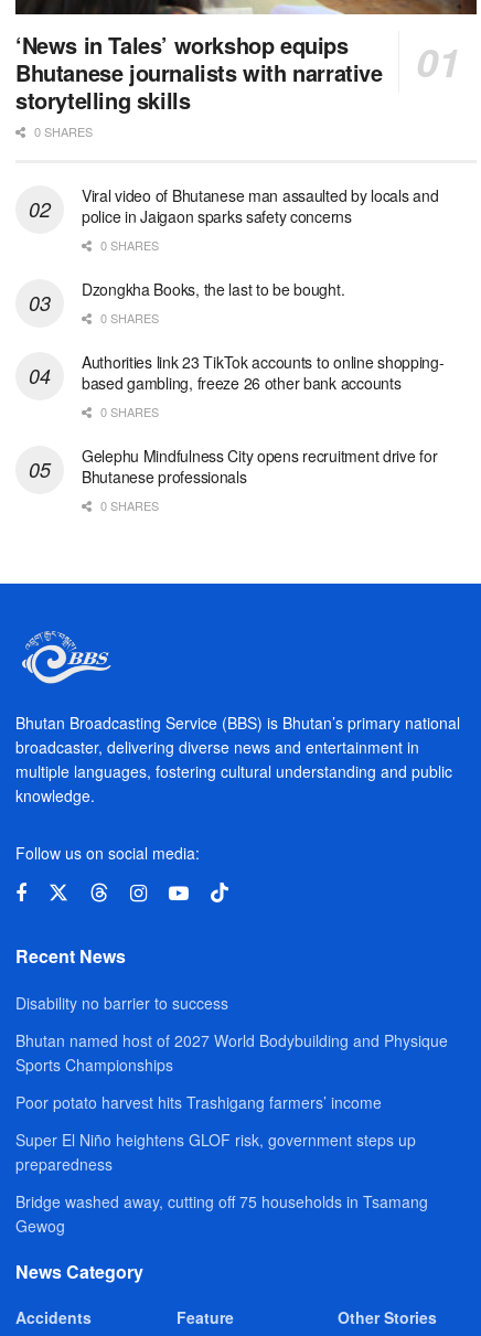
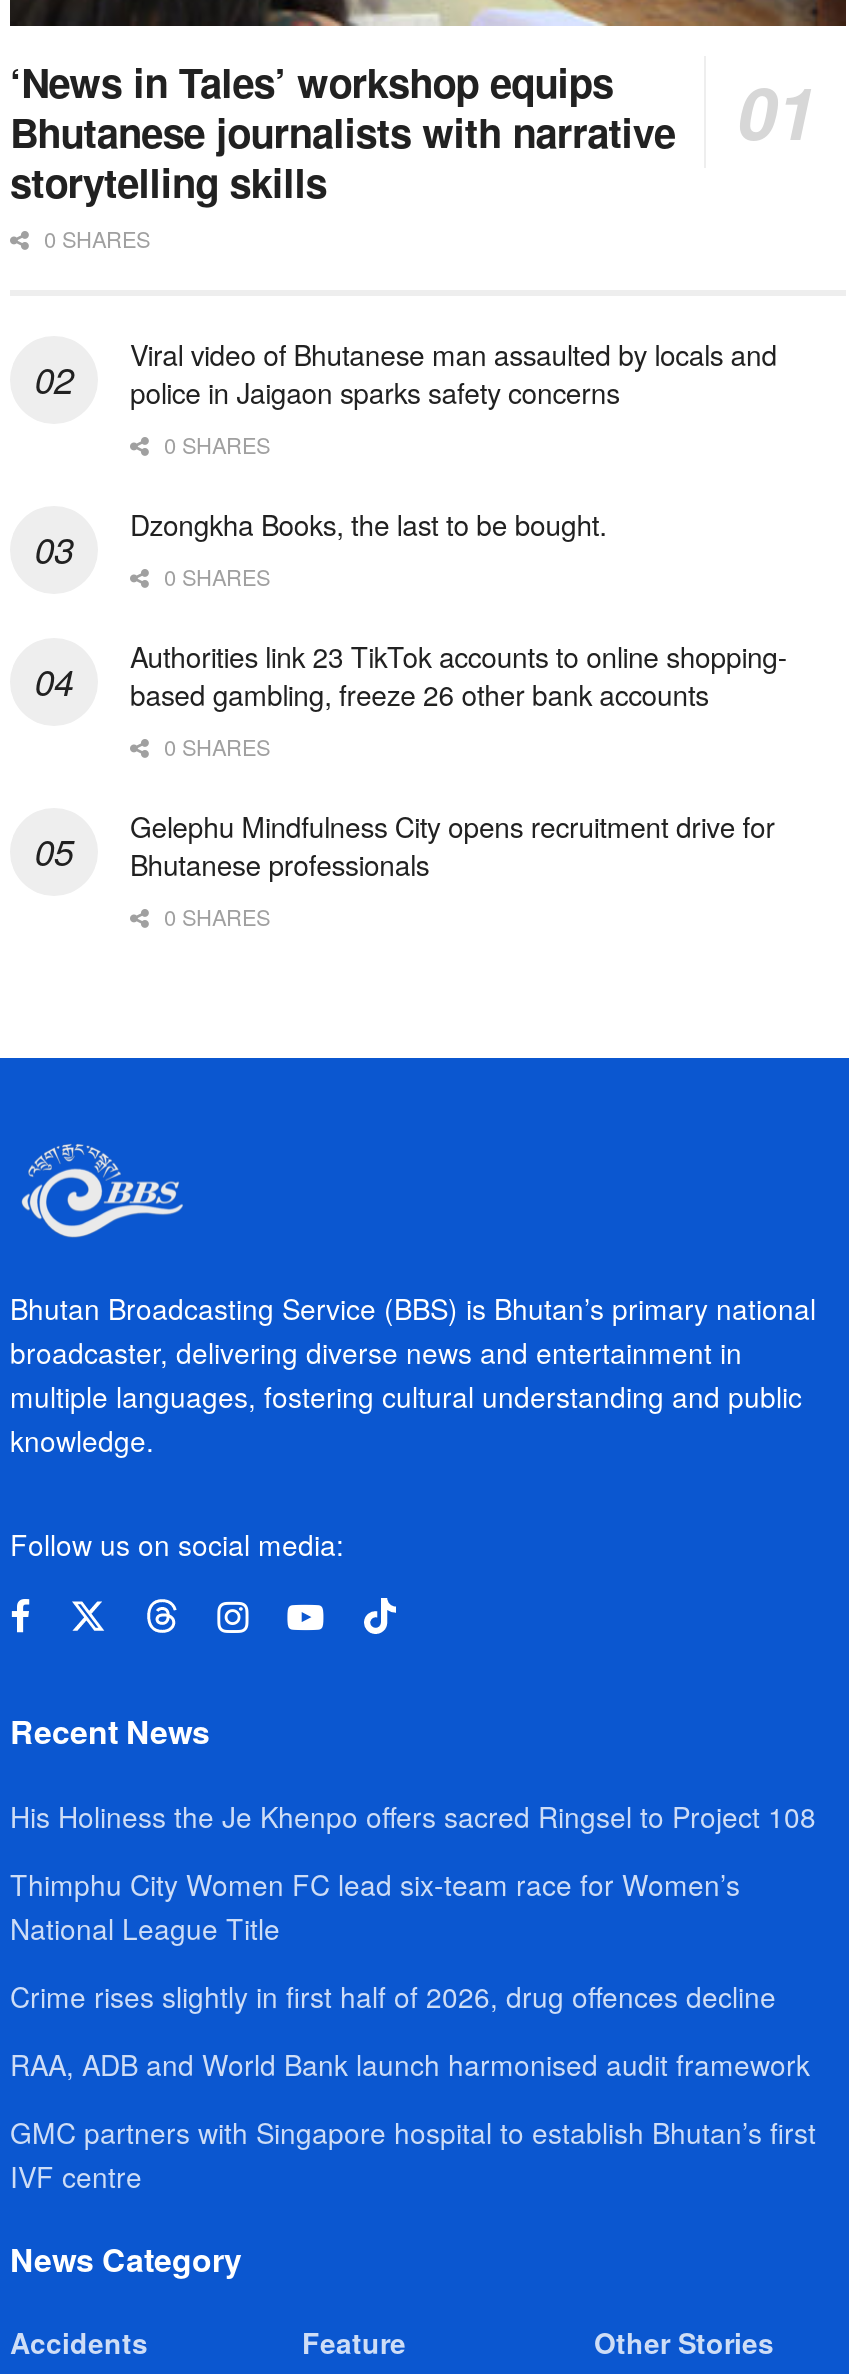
- Disability no barrier to success
+ His Holiness the Je Khenpo offers sacred Ringsel to Project 108

- Bhutan named host of 2027 World Bodybuilding and Physique
- Sports Championships
+ Thimphu City Women FC lead six-team race for Women’s
+ National League Title

- Poor potato harvest hits Trashigang farmers’ income
+ Crime rises slightly in first half of 2026, drug offences decline

- Super El Niño heightens GLOF risk, government steps up
- preparedness
+ RAA, ADB and World Bank launch harmonised audit framework

- Bridge washed away, cutting off 75 households in Tsamang
- Gewog
+ GMC partners with Singapore hospital to establish Bhutan’s first
+ IVF centre
